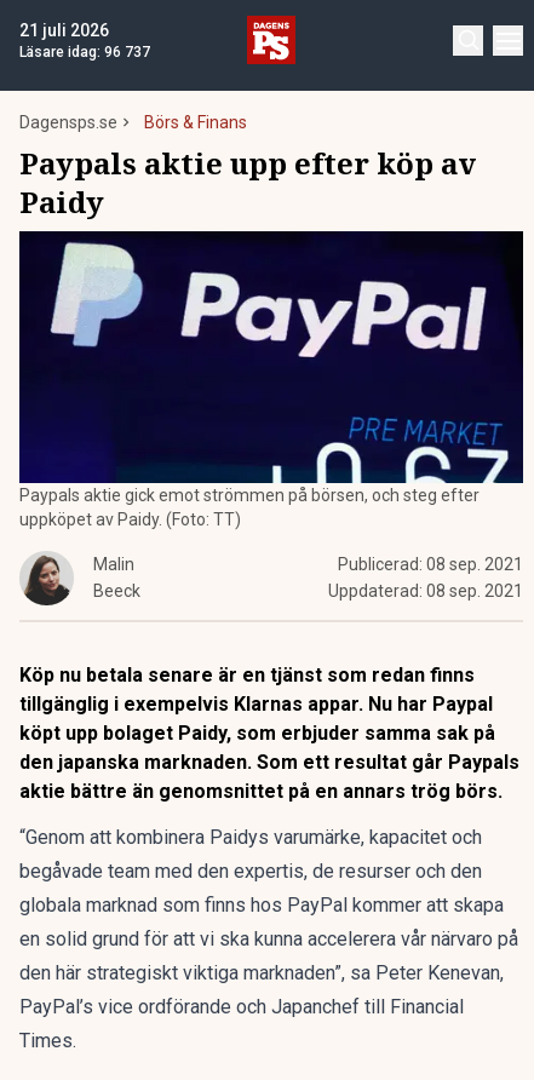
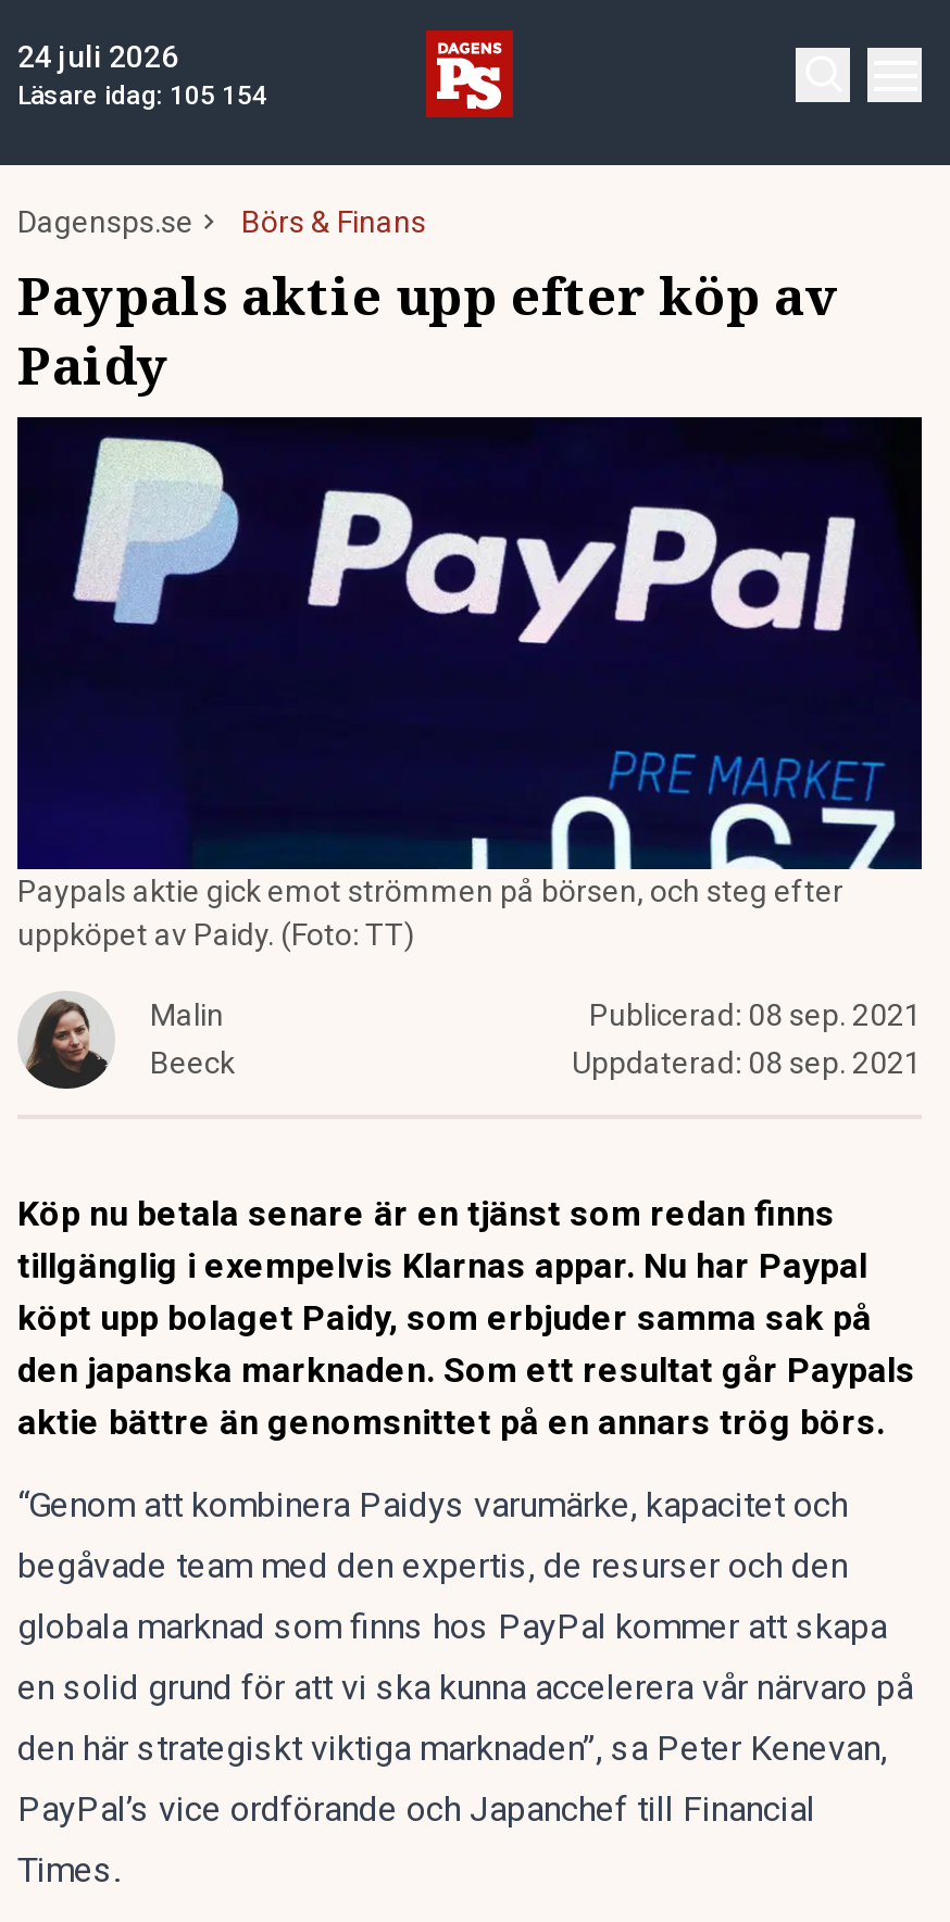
- 21 juli 2026
+ 24 juli 2026

- Läsare idag: 96 737
+ Läsare idag: 105 154
